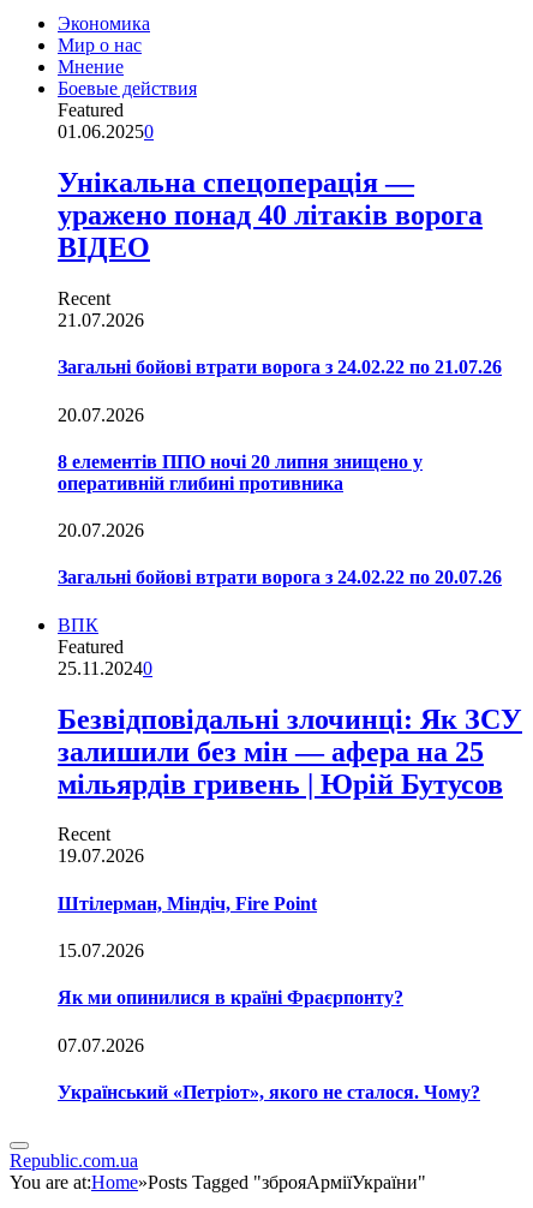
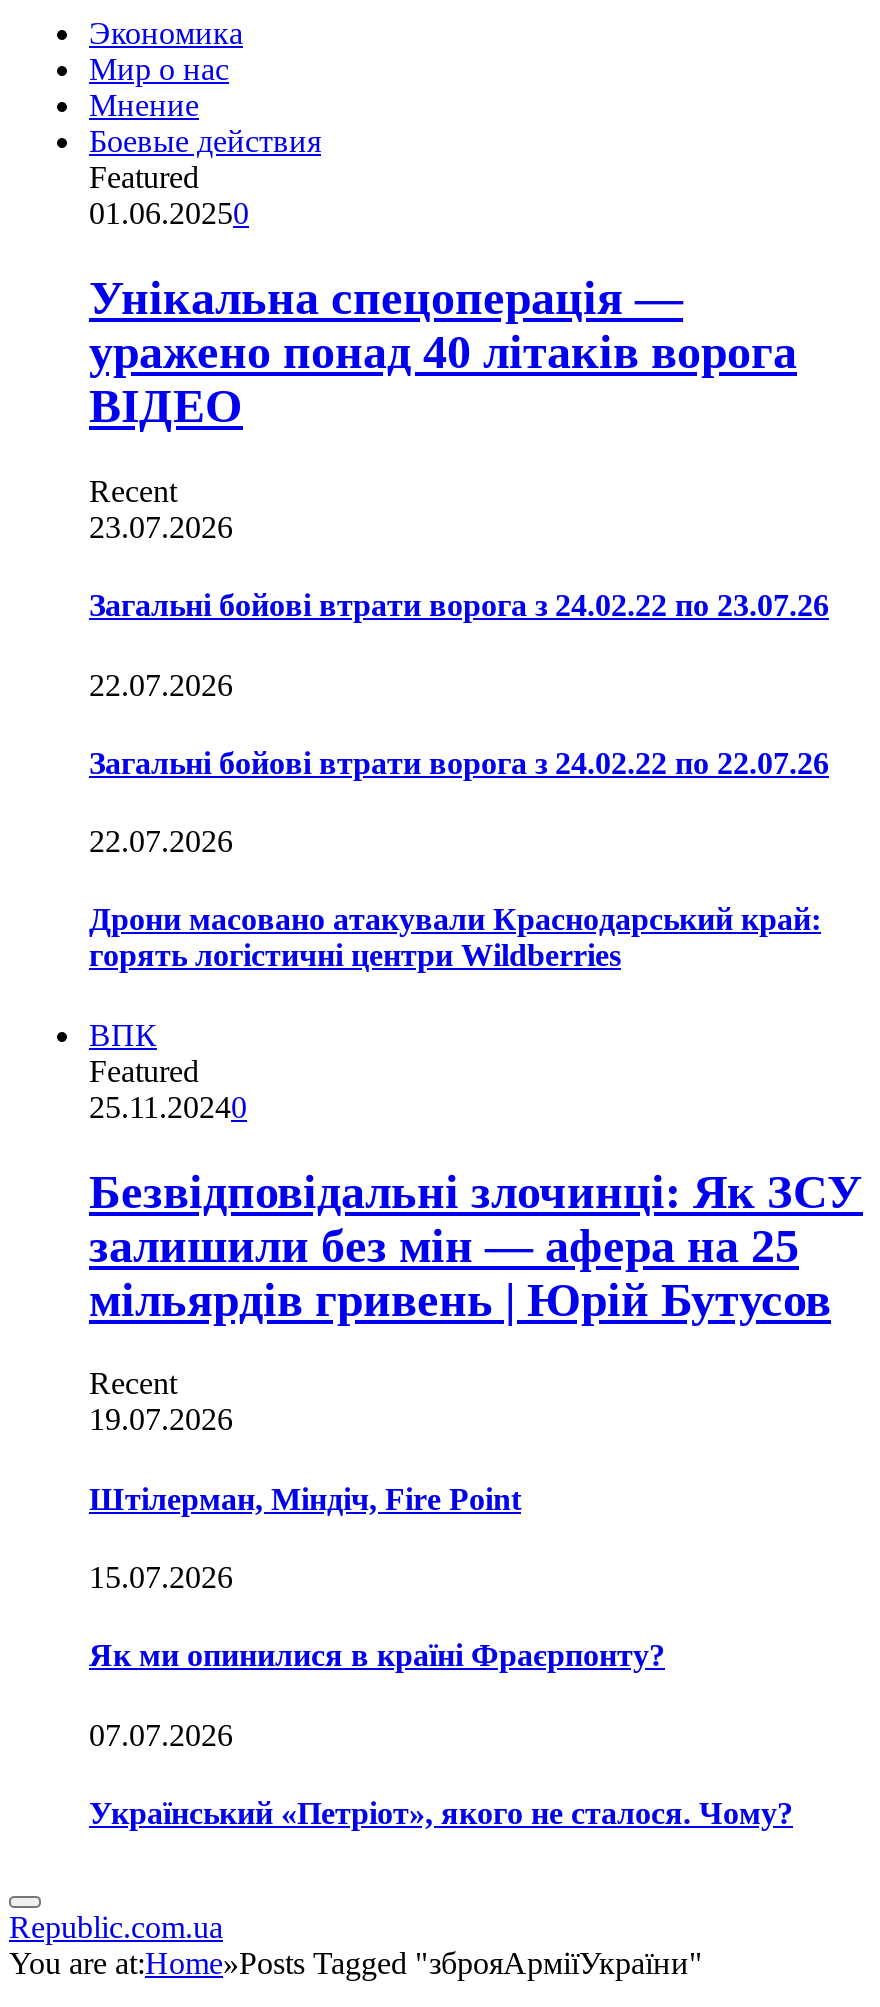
- 21.07.2026
+ 23.07.2026

- Загальні бойові втрати ворога з 24.02.22 по 21.07.26
+ Загальні бойові втрати ворога з 24.02.22 по 23.07.26

- 20.07.2026
+ 22.07.2026

- 8 елементів ППО ночі 20 липня знищено у
- оперативній глибині противника
+ Загальні бойові втрати ворога з 24.02.22 по 22.07.26

- 20.07.2026
+ 22.07.2026

- Загальні бойові втрати ворога з 24.02.22 по 20.07.26
+ Дрони масовано атакували Краснодарський край:
+ горять логістичні центри Wildberries
